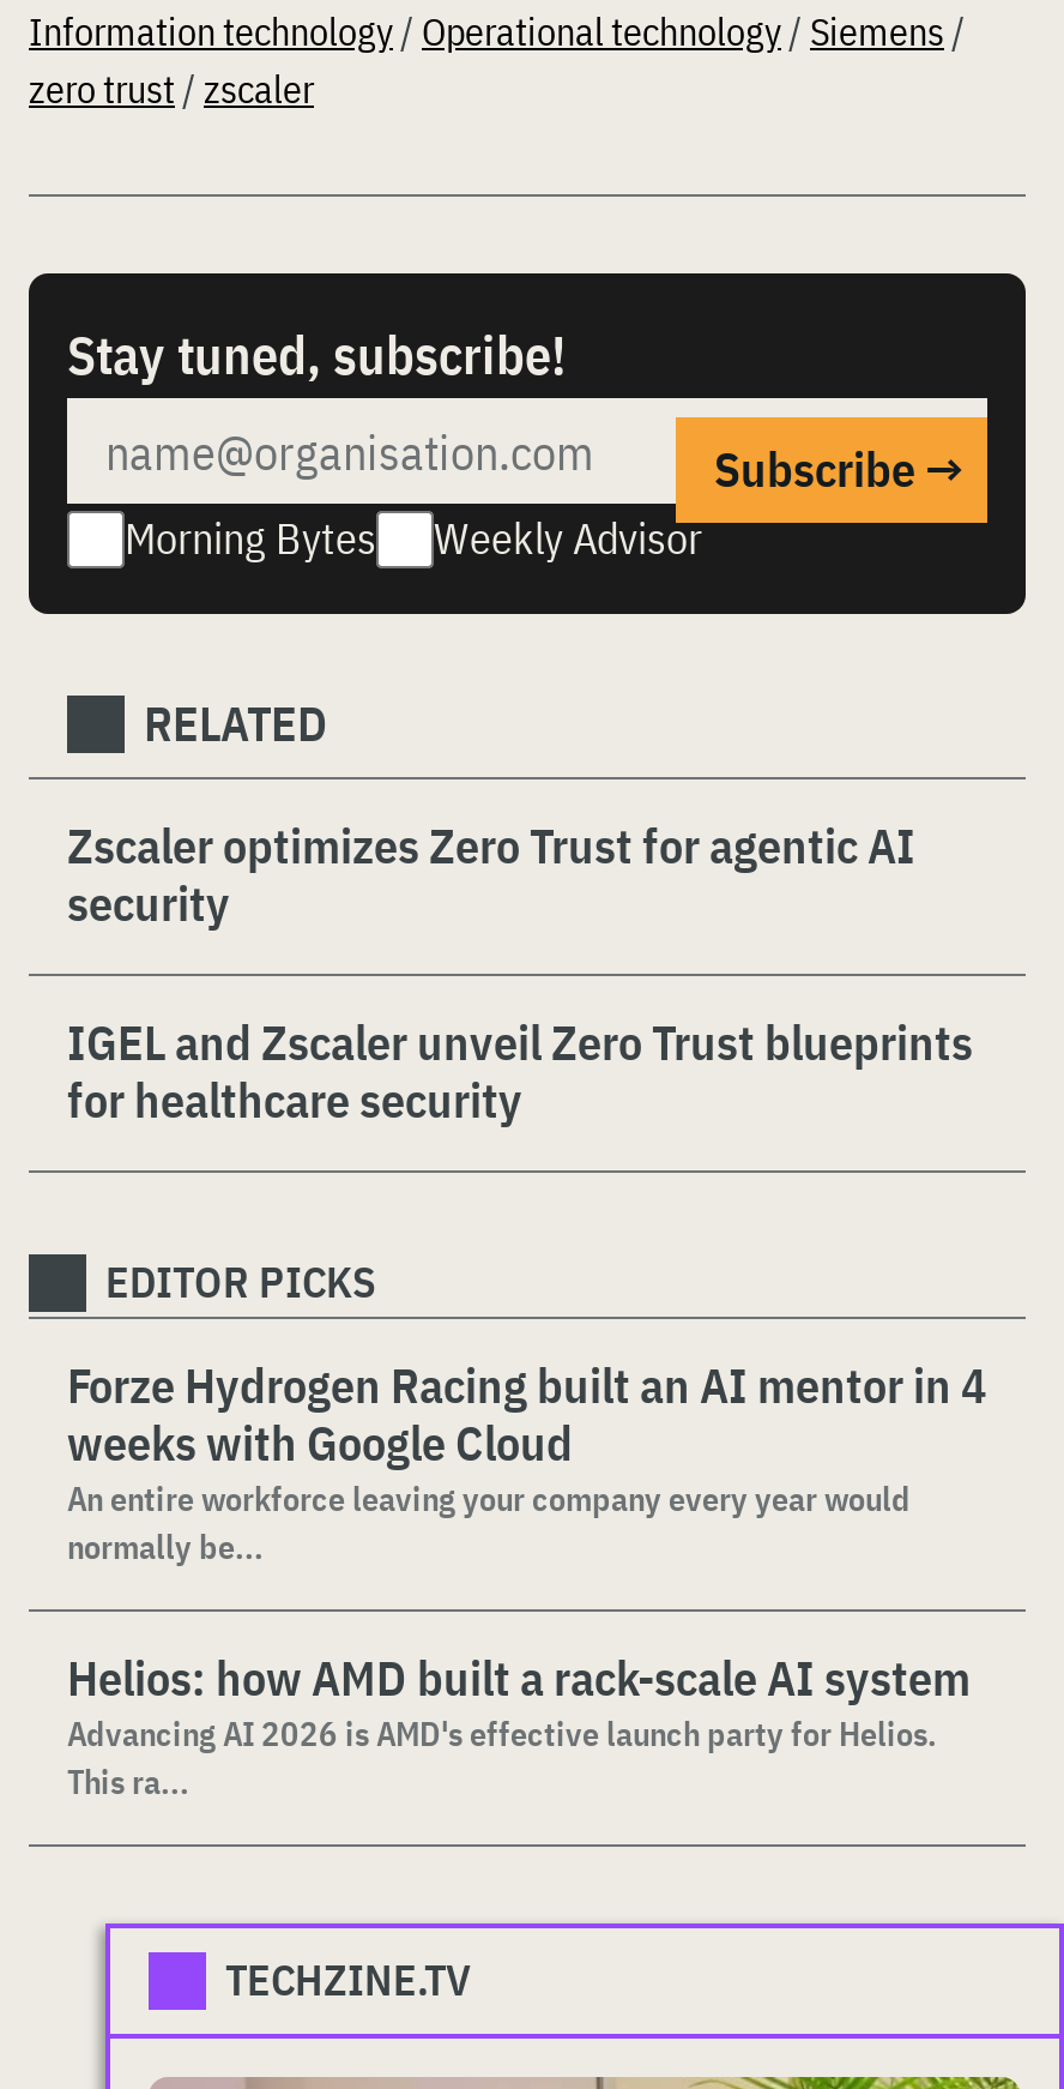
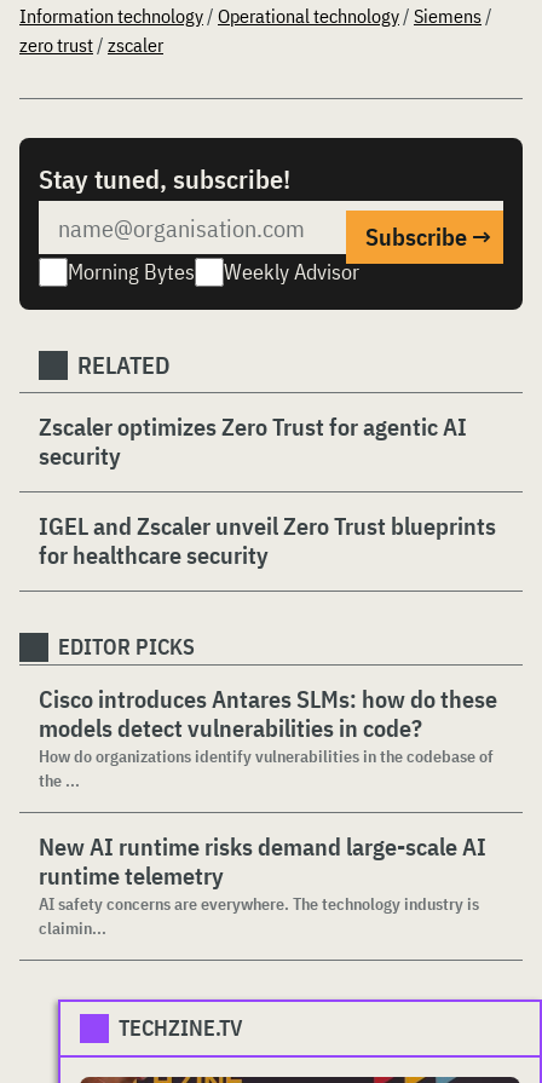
- Forze Hydrogen Racing built an AI mentor in 4
- weeks with Google Cloud
- An entire workforce leaving your company every year would
- normally be...
+ Cisco introduces Antares SLMs: how do these
+ models detect vulnerabilities in code?
+ How do organizations identify vulnerabilities in the codebase of
+ the ...

- Helios: how AMD built a rack-scale AI system
- Advancing AI 2026 is AMD's effective launch party for Helios.
- This ra...
+ New AI runtime risks demand large-scale AI
+ runtime telemetry
+ AI safety concerns are everywhere. The technology industry is
+ claimin...
